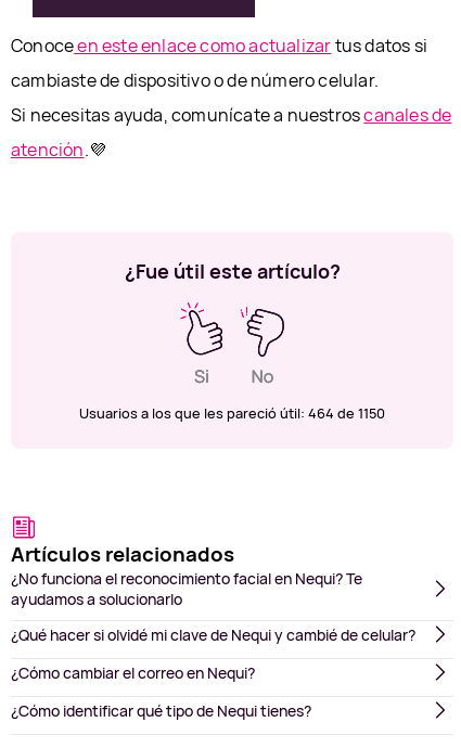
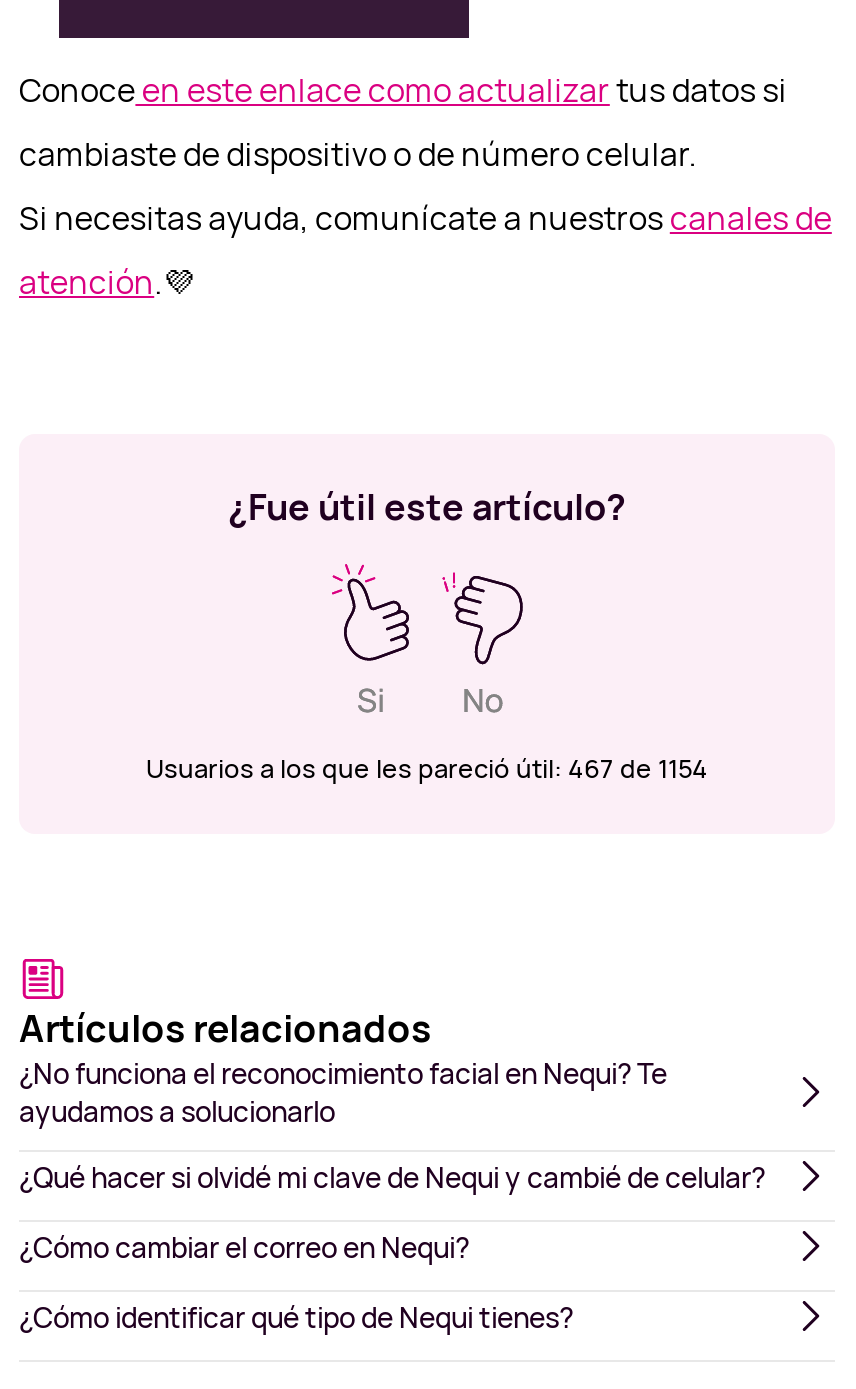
- Usuarios a los que les pareció útil: 464 de 1150
+ Usuarios a los que les pareció útil: 467 de 1154
